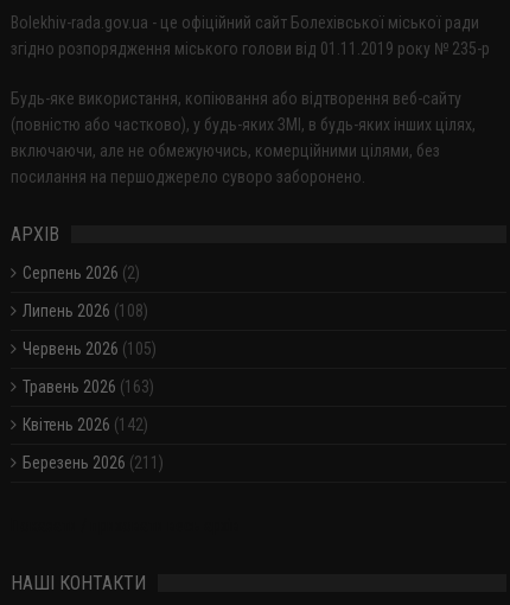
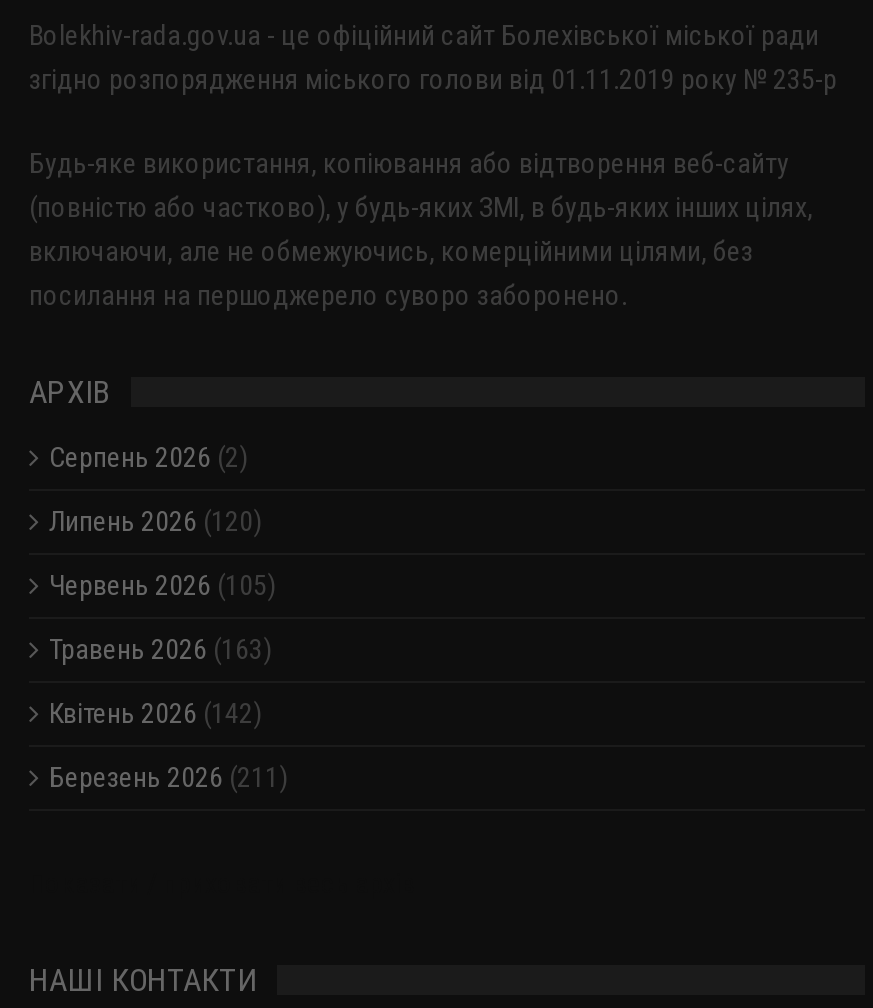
- Липень 2026 (108)
+ Липень 2026 (120)
